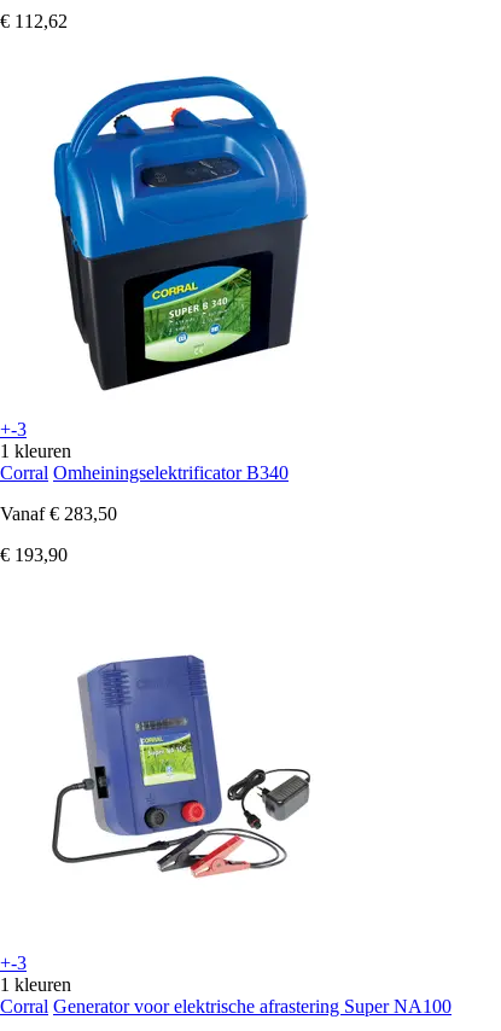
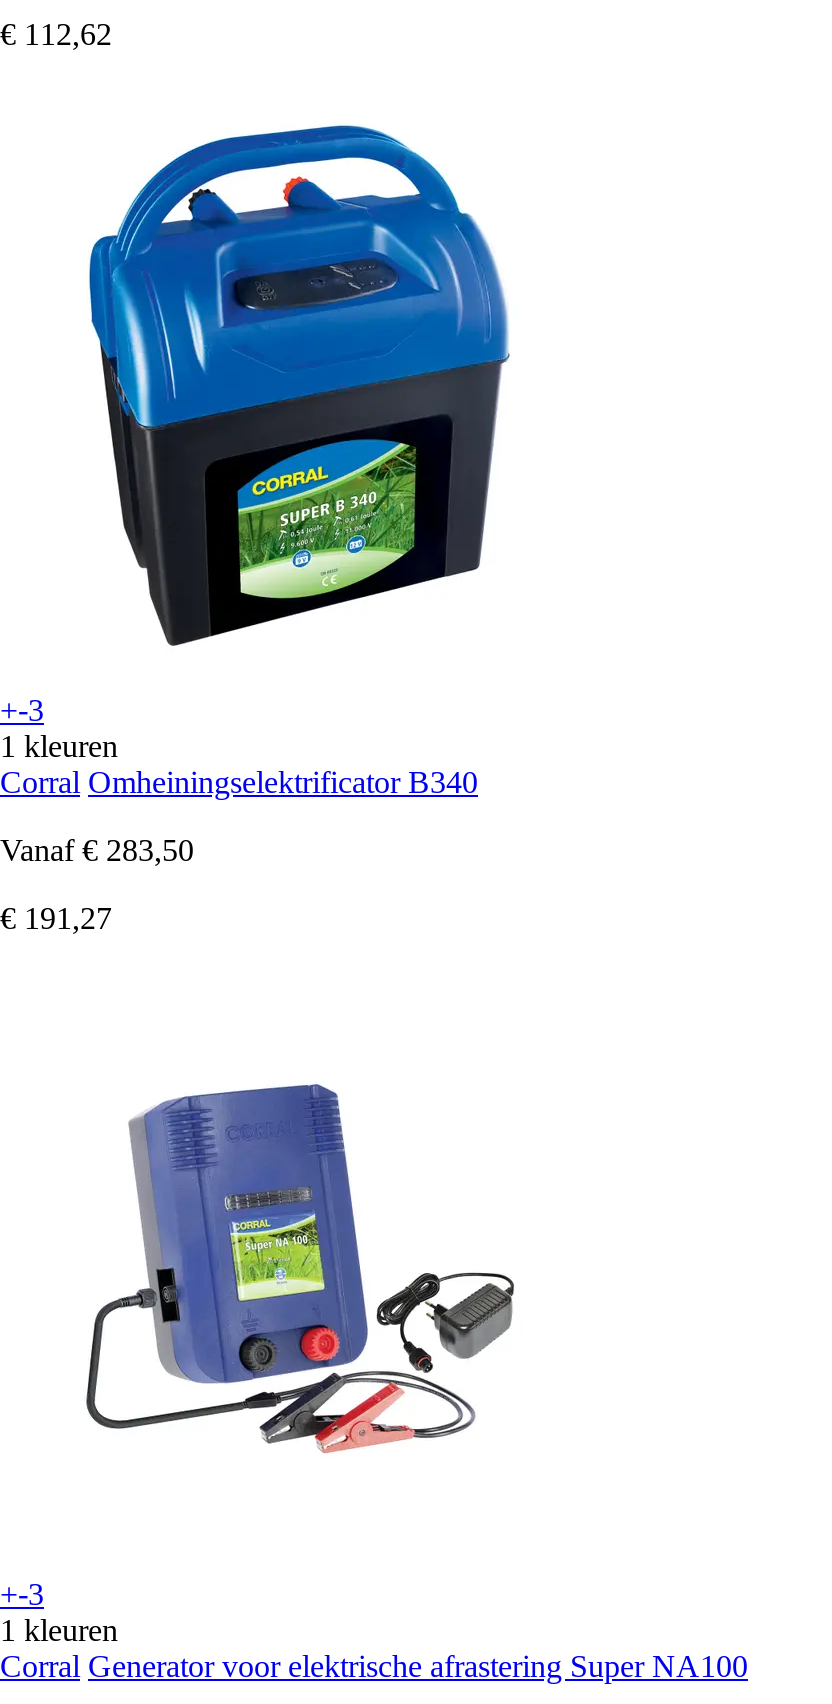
- € 193,90
+ € 191,27
